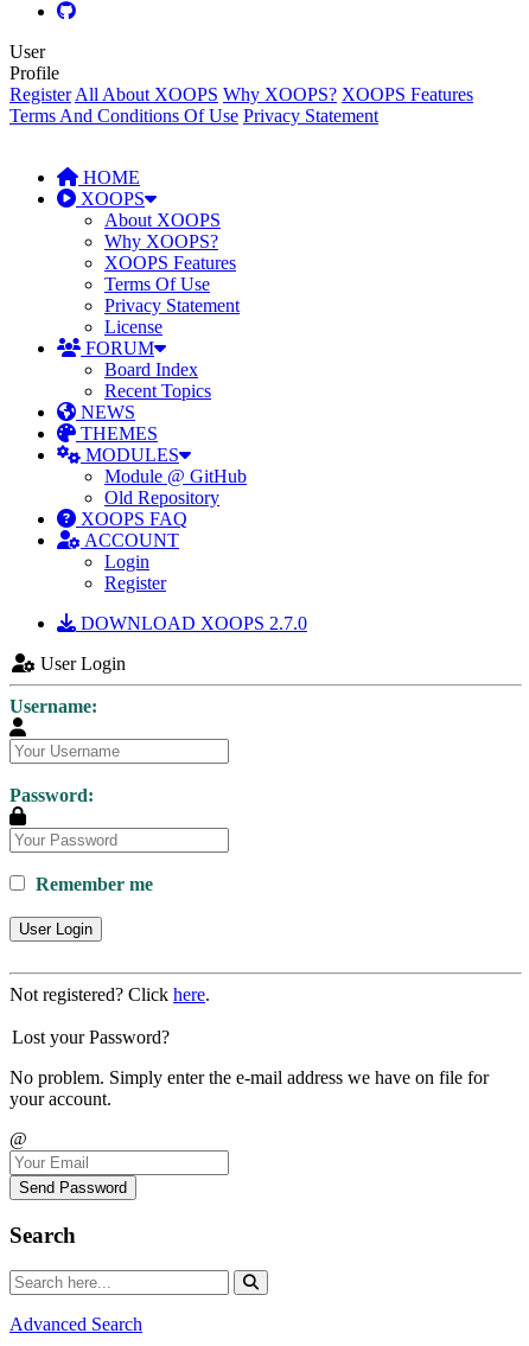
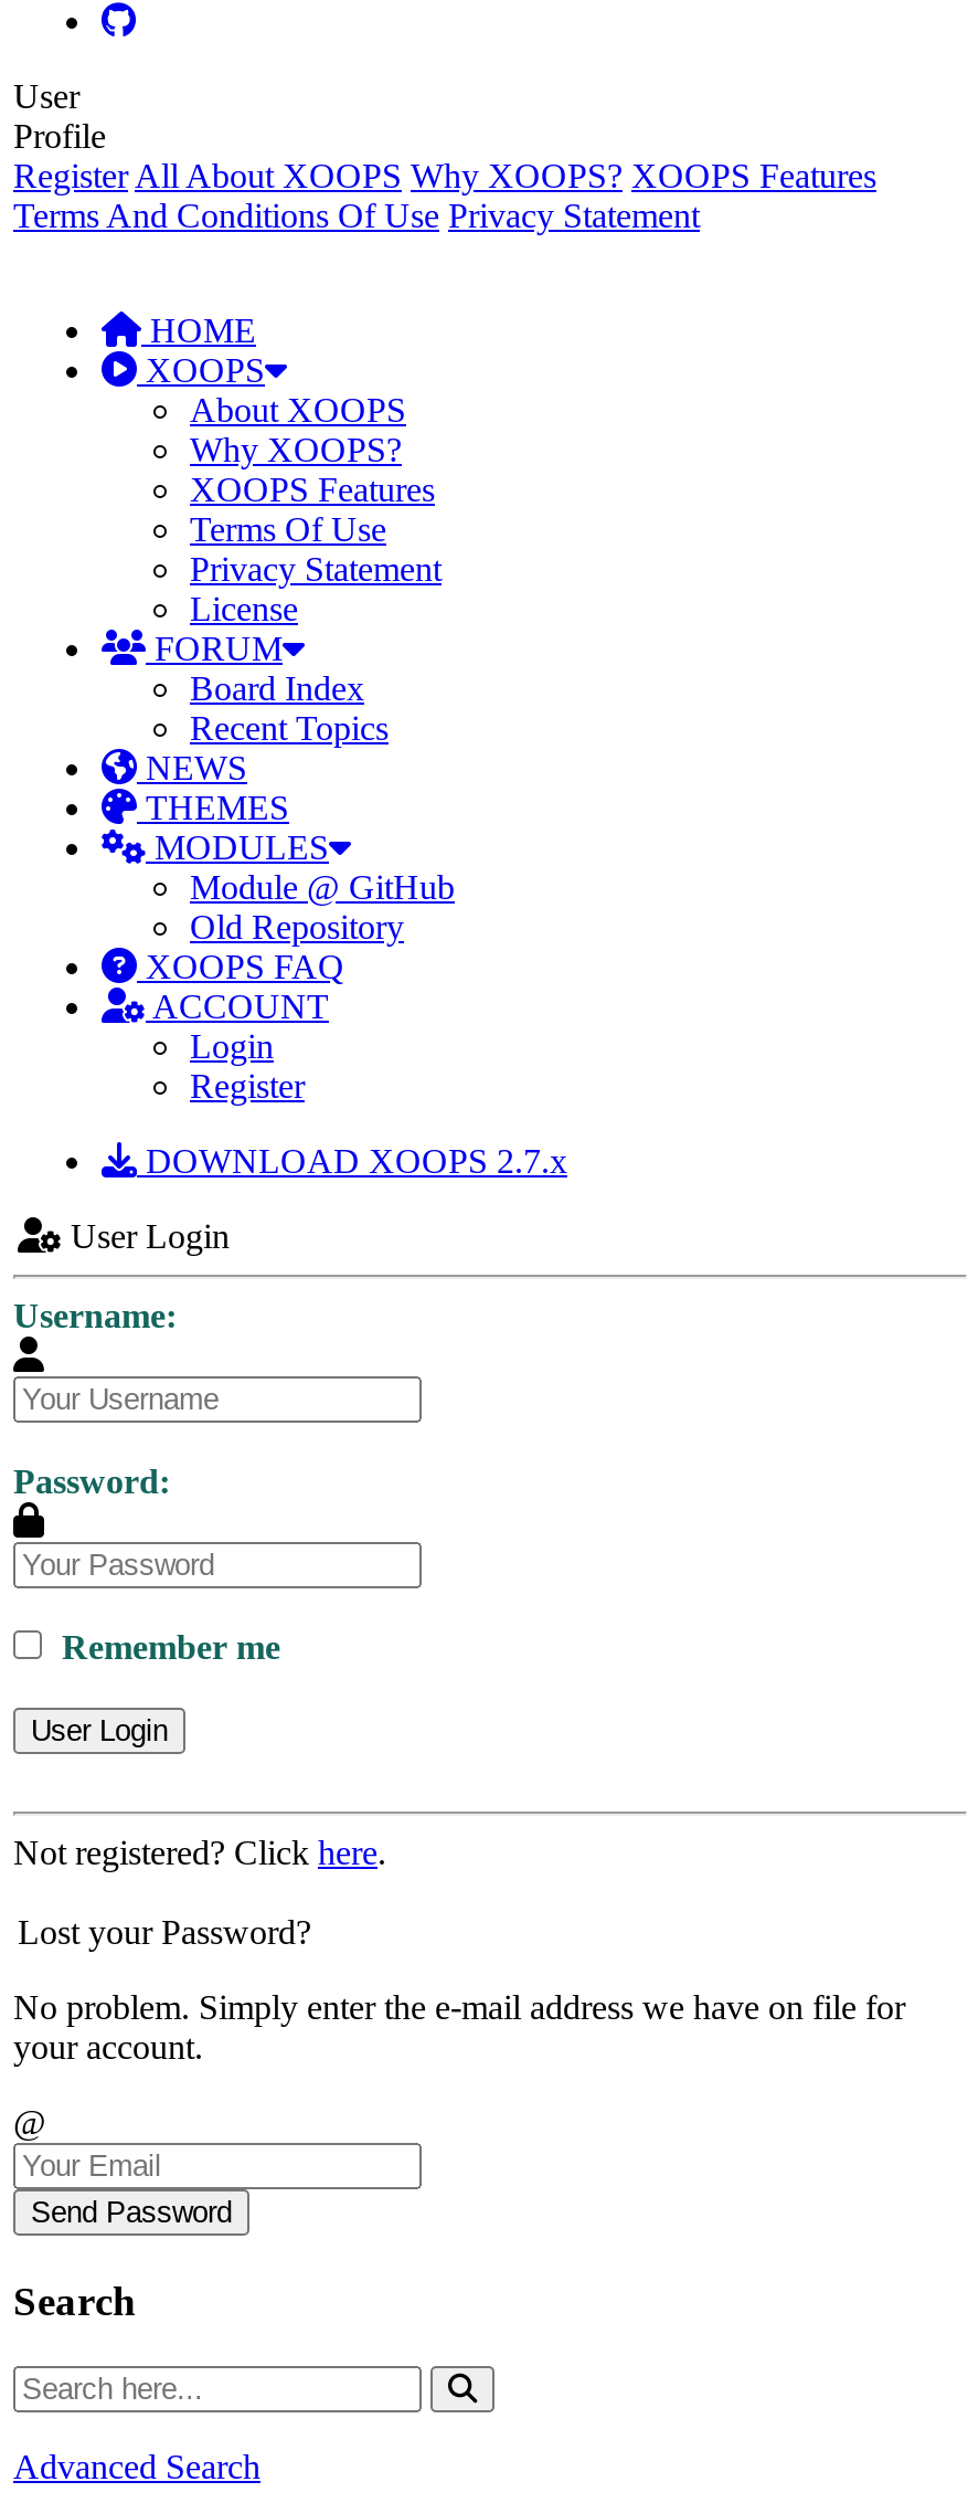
- DOWNLOAD XOOPS 2.7.0
+ DOWNLOAD XOOPS 2.7.x
